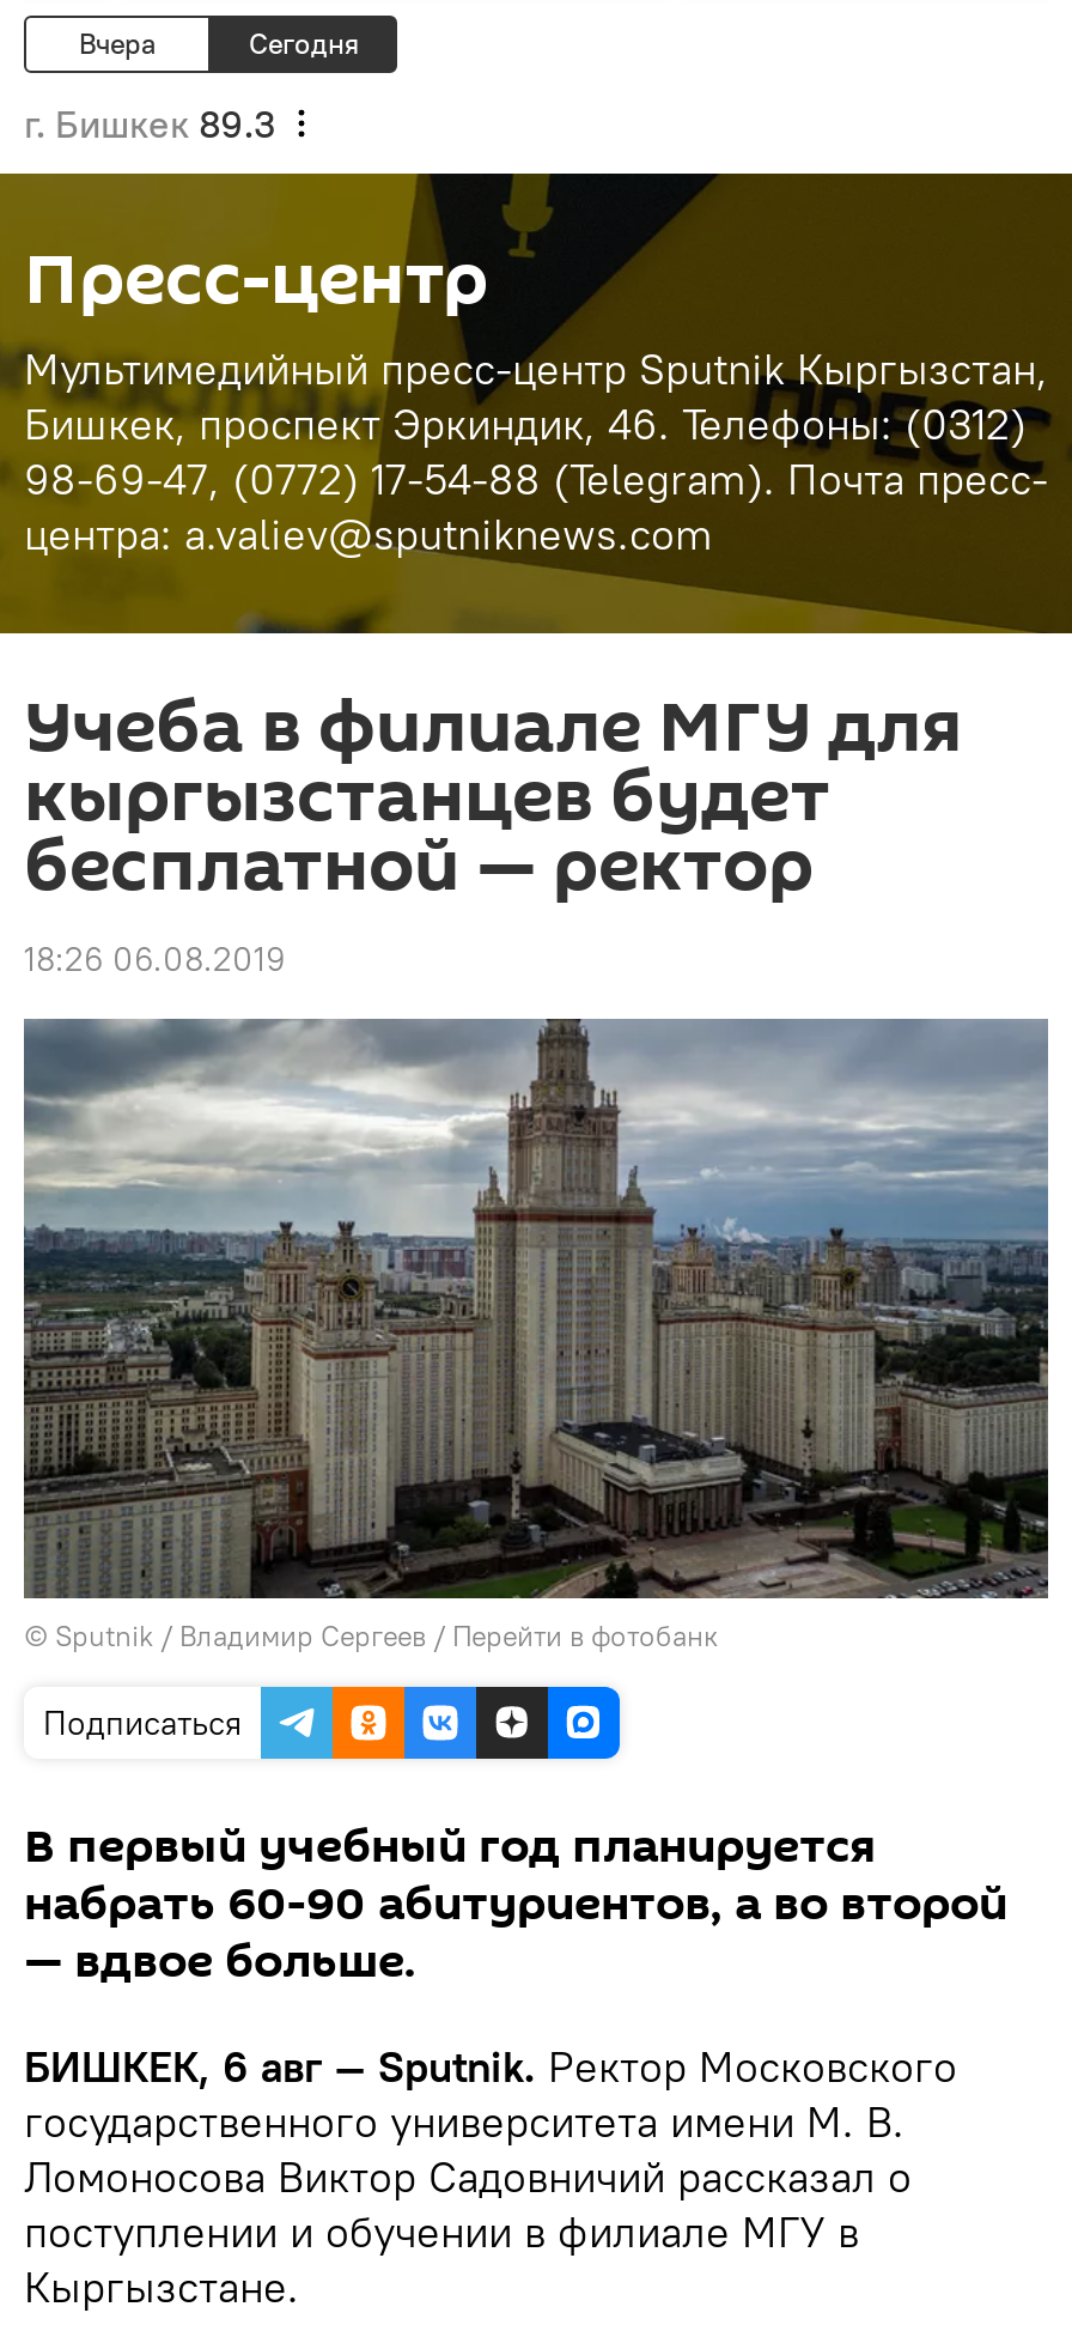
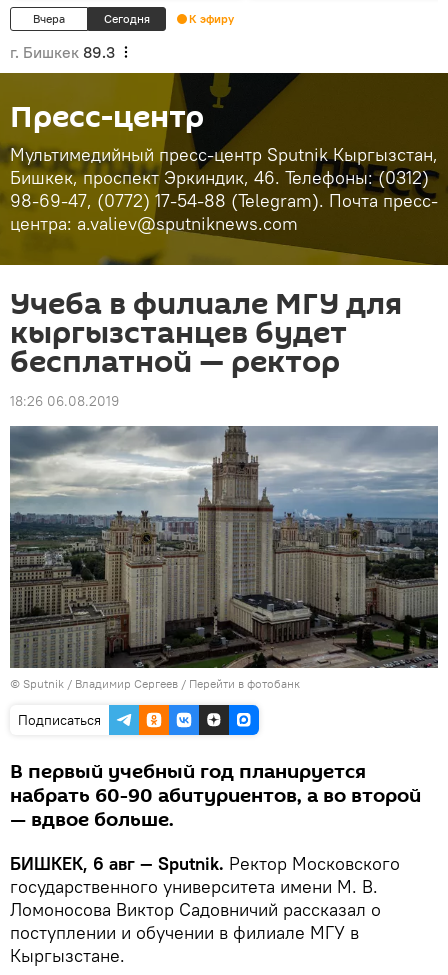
+ К эфиру
